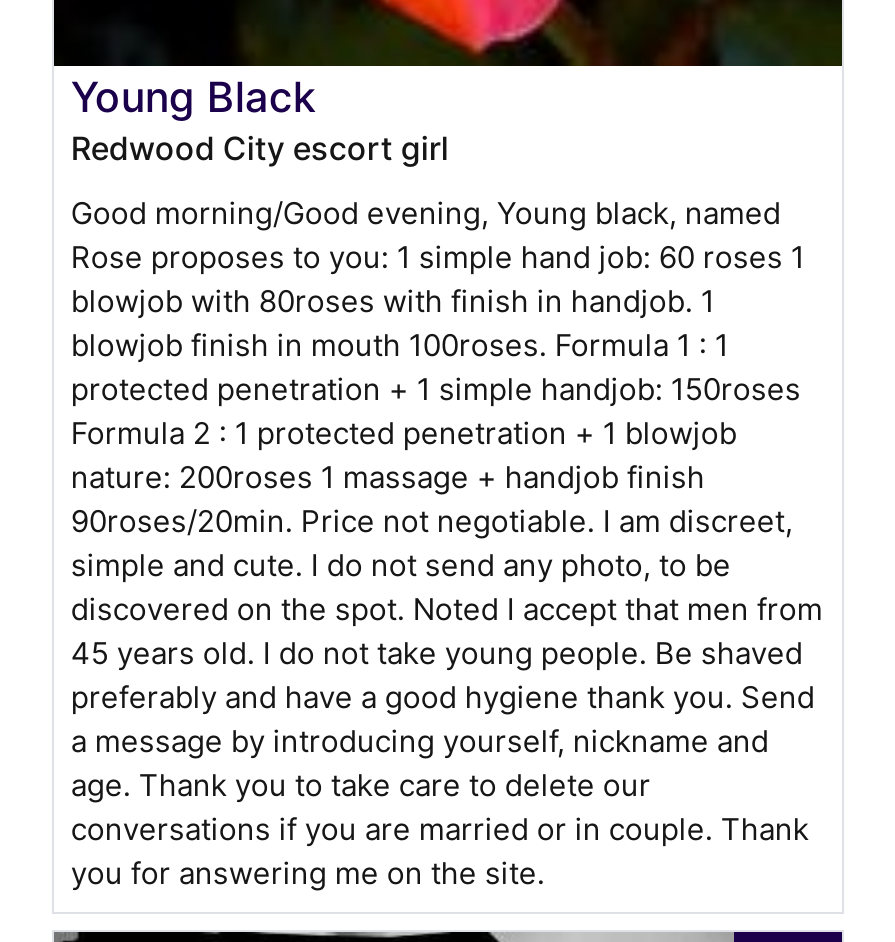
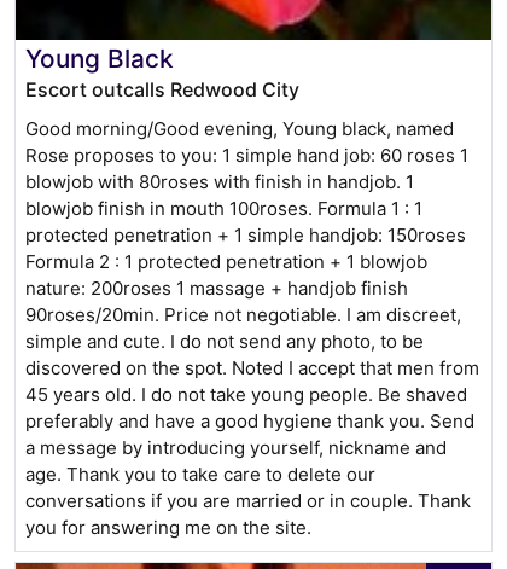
- Redwood City escort girl
+ Escort outcalls Redwood City
